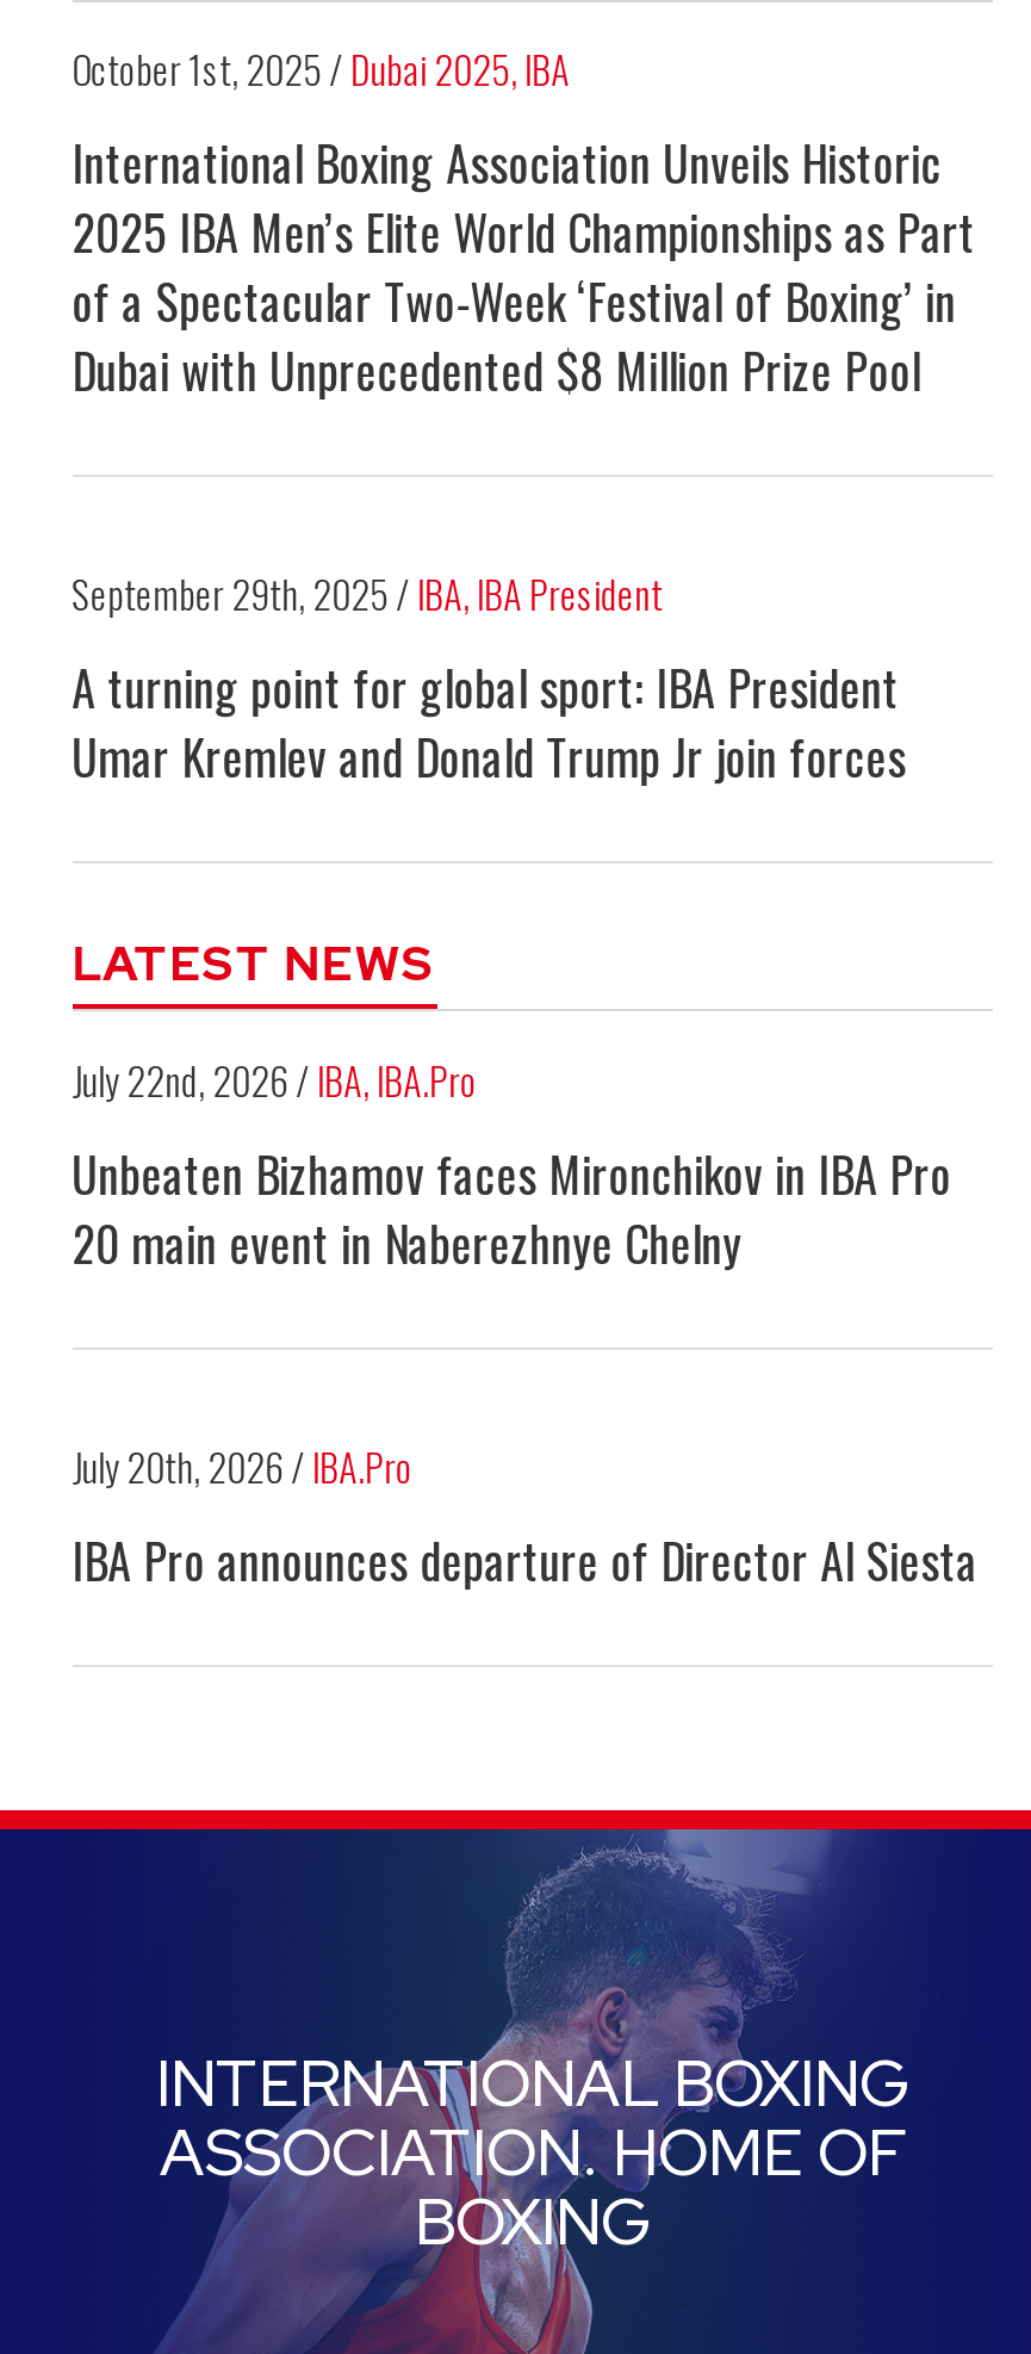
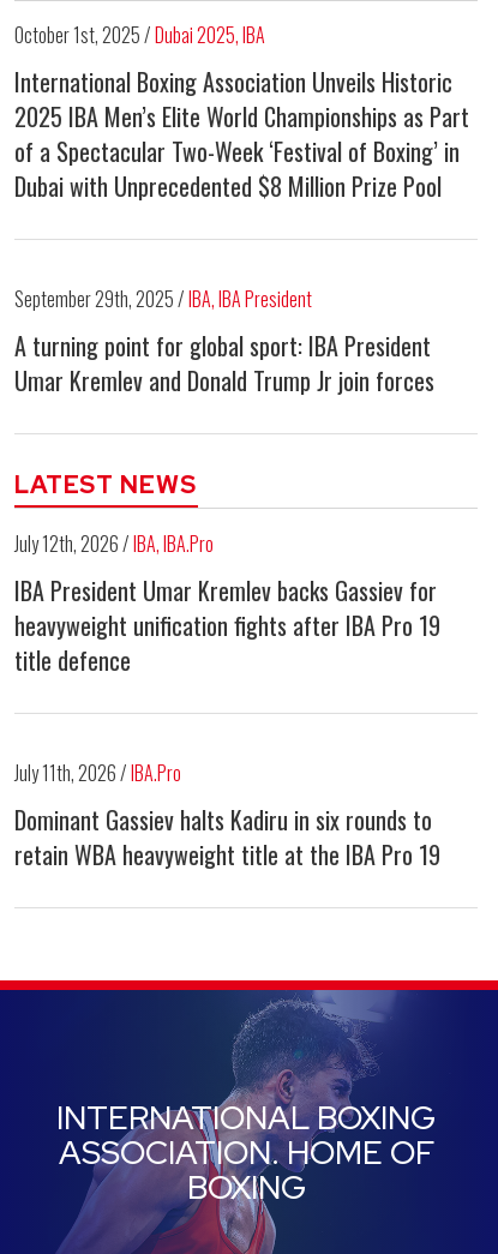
- July 22nd, 2026 / IBA, IBA.Pro
- Unbeaten Bizhamov faces Mironchikov in IBA Pro
- 20 main event in Naberezhnye Chelny
+ July 12th, 2026 / IBA, IBA.Pro
+ IBA President Umar Kremlev backs Gassiev for
+ heavyweight unification fights after IBA Pro 19
+ title defence

- July 20th, 2026 / IBA.Pro
- IBA Pro announces departure of Director Al Siesta
+ July 11th, 2026 / IBA.Pro
+ Dominant Gassiev halts Kadiru in six rounds to
+ retain WBA heavyweight title at the IBA Pro 19
